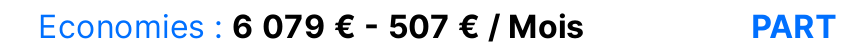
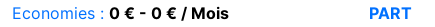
- Economies : 6 079 € - 507 € / Mois
+ Economies : 0 € - 0 € / Mois
